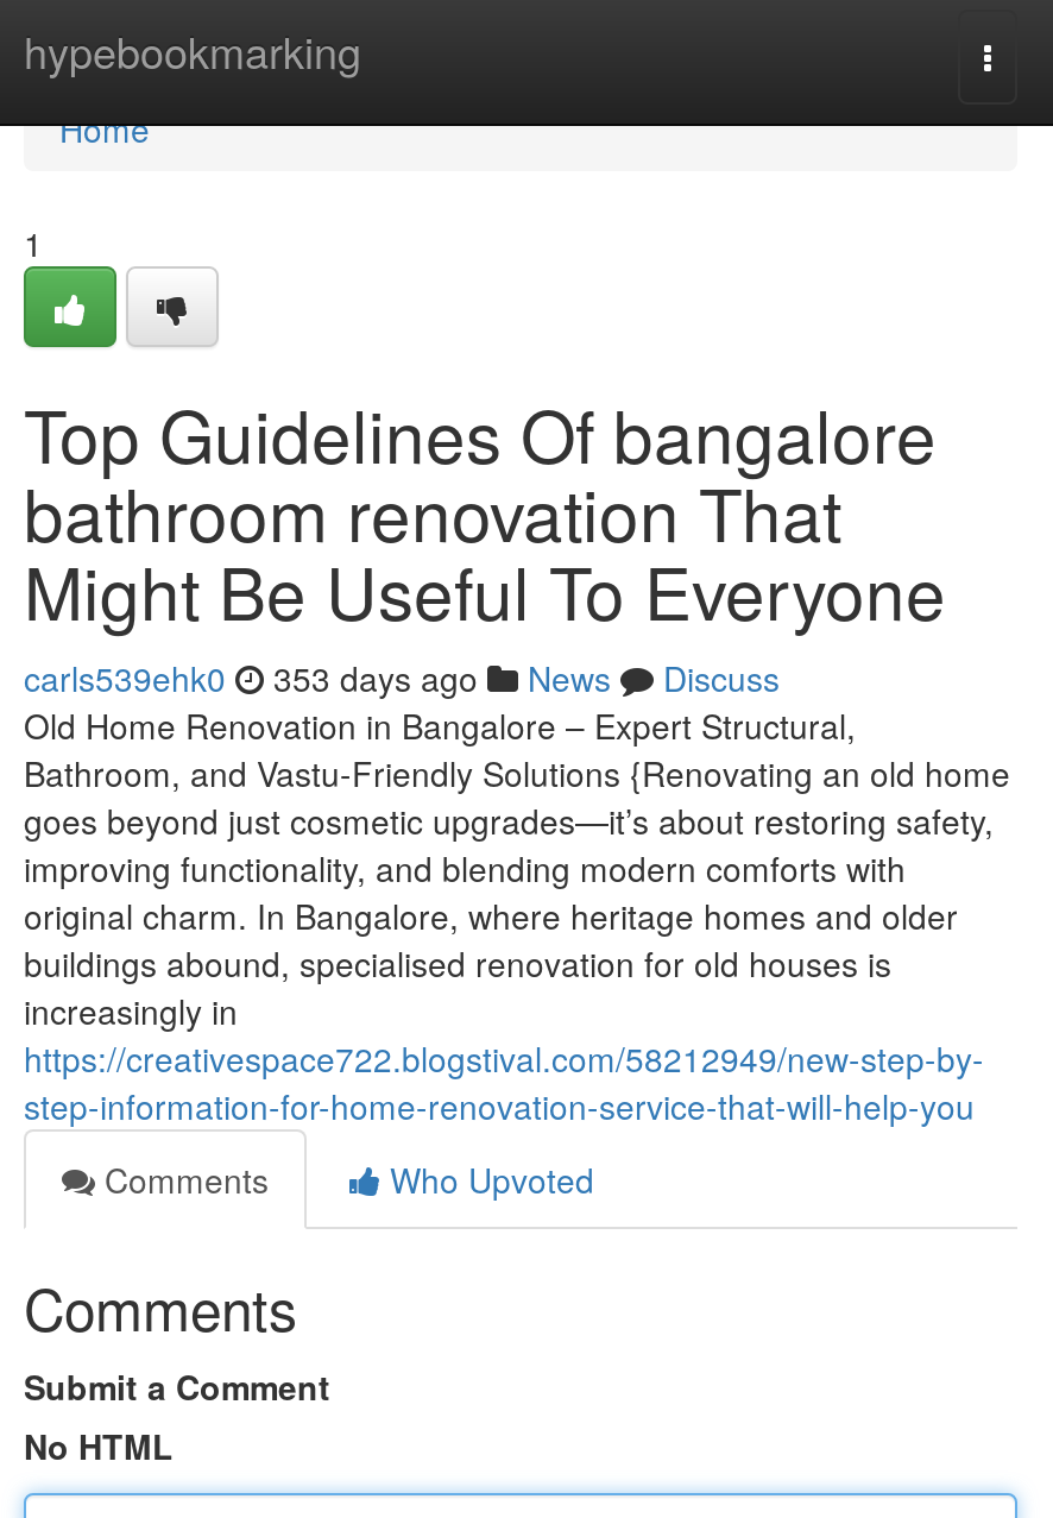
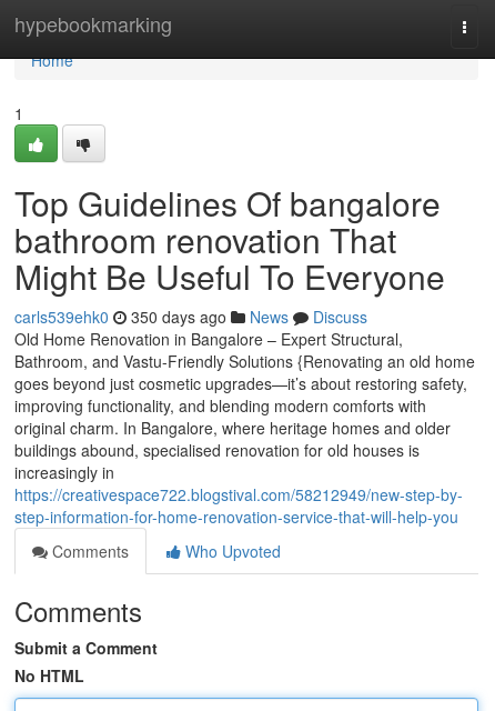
- carls539ehk0 353 days ago News Discuss
+ carls539ehk0 350 days ago News Discuss
